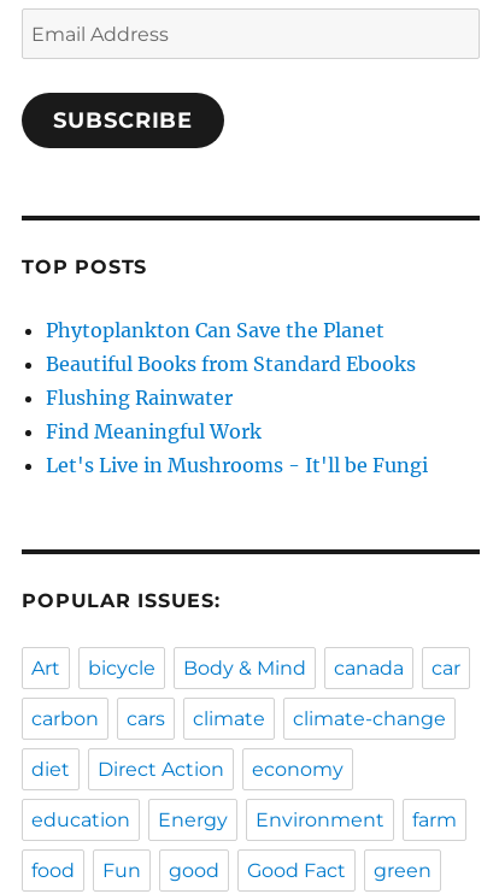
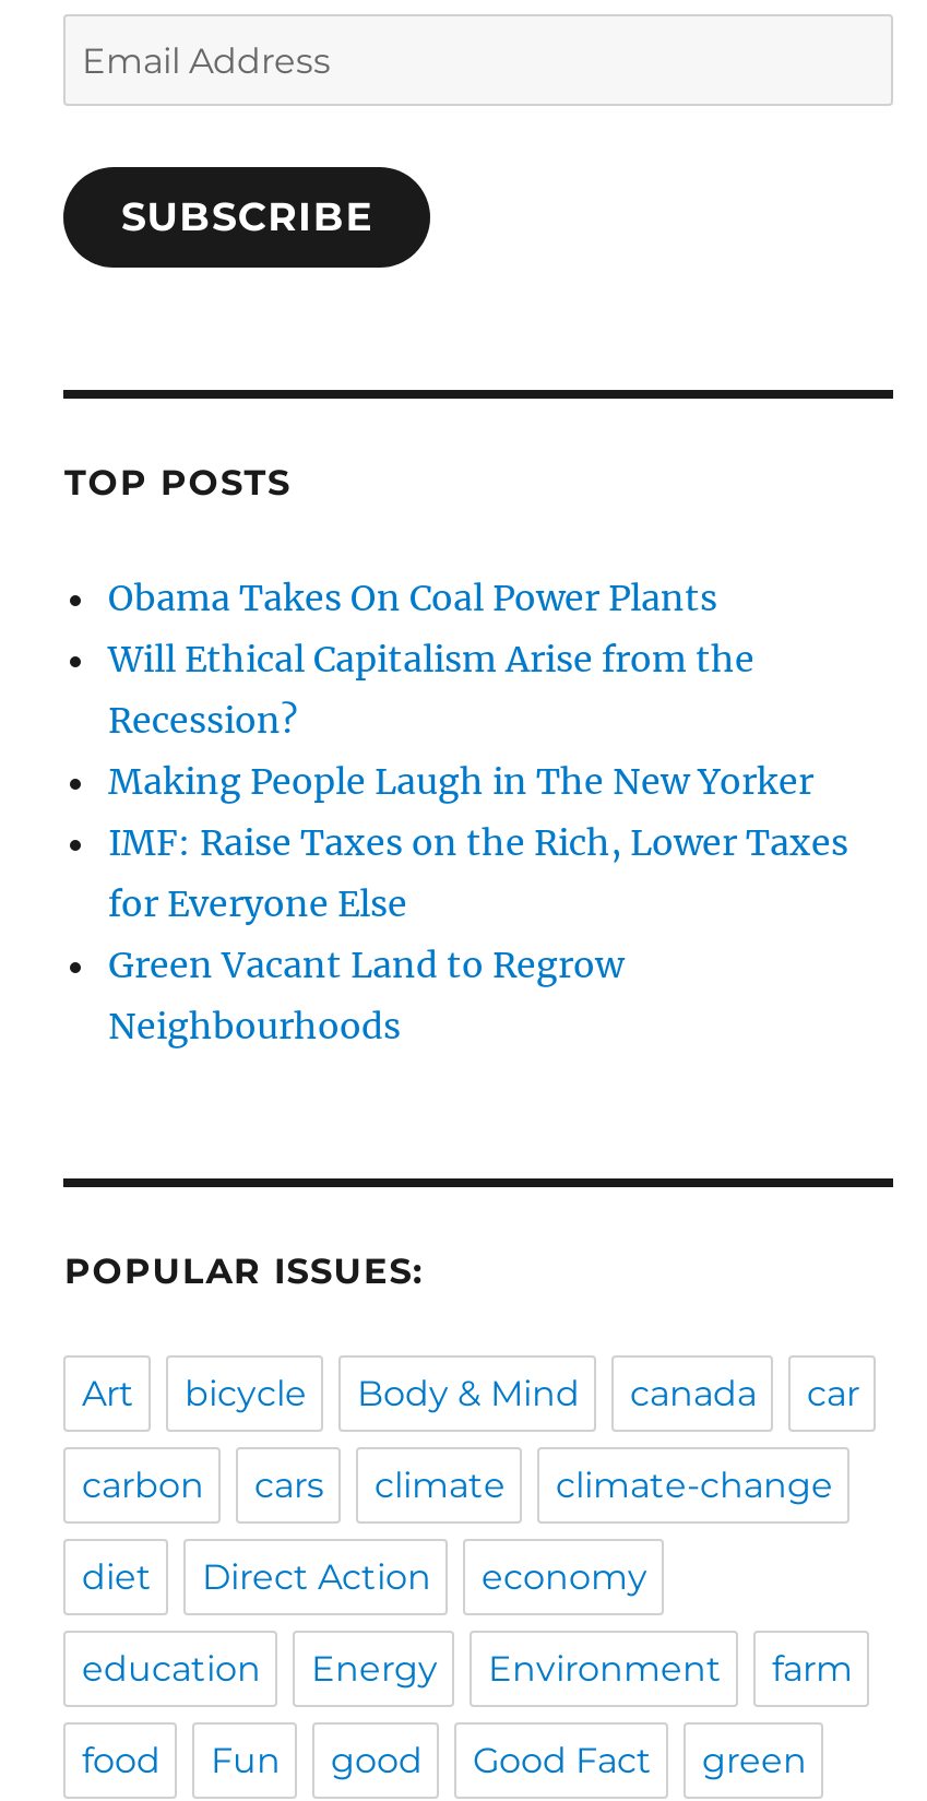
- Phytoplankton Can Save the Planet
- Beautiful Books from Standard Ebooks
- Flushing Rainwater
- Find Meaningful Work
- Let's Live in Mushrooms - It'll be Fungi
+ Obama Takes On Coal Power Plants
+ Will Ethical Capitalism Arise from the
+ Recession?
+ Making People Laugh in The New Yorker
+ IMF: Raise Taxes on the Rich, Lower Taxes
+ for Everyone Else
+ Green Vacant Land to Regrow
+ Neighbourhoods
